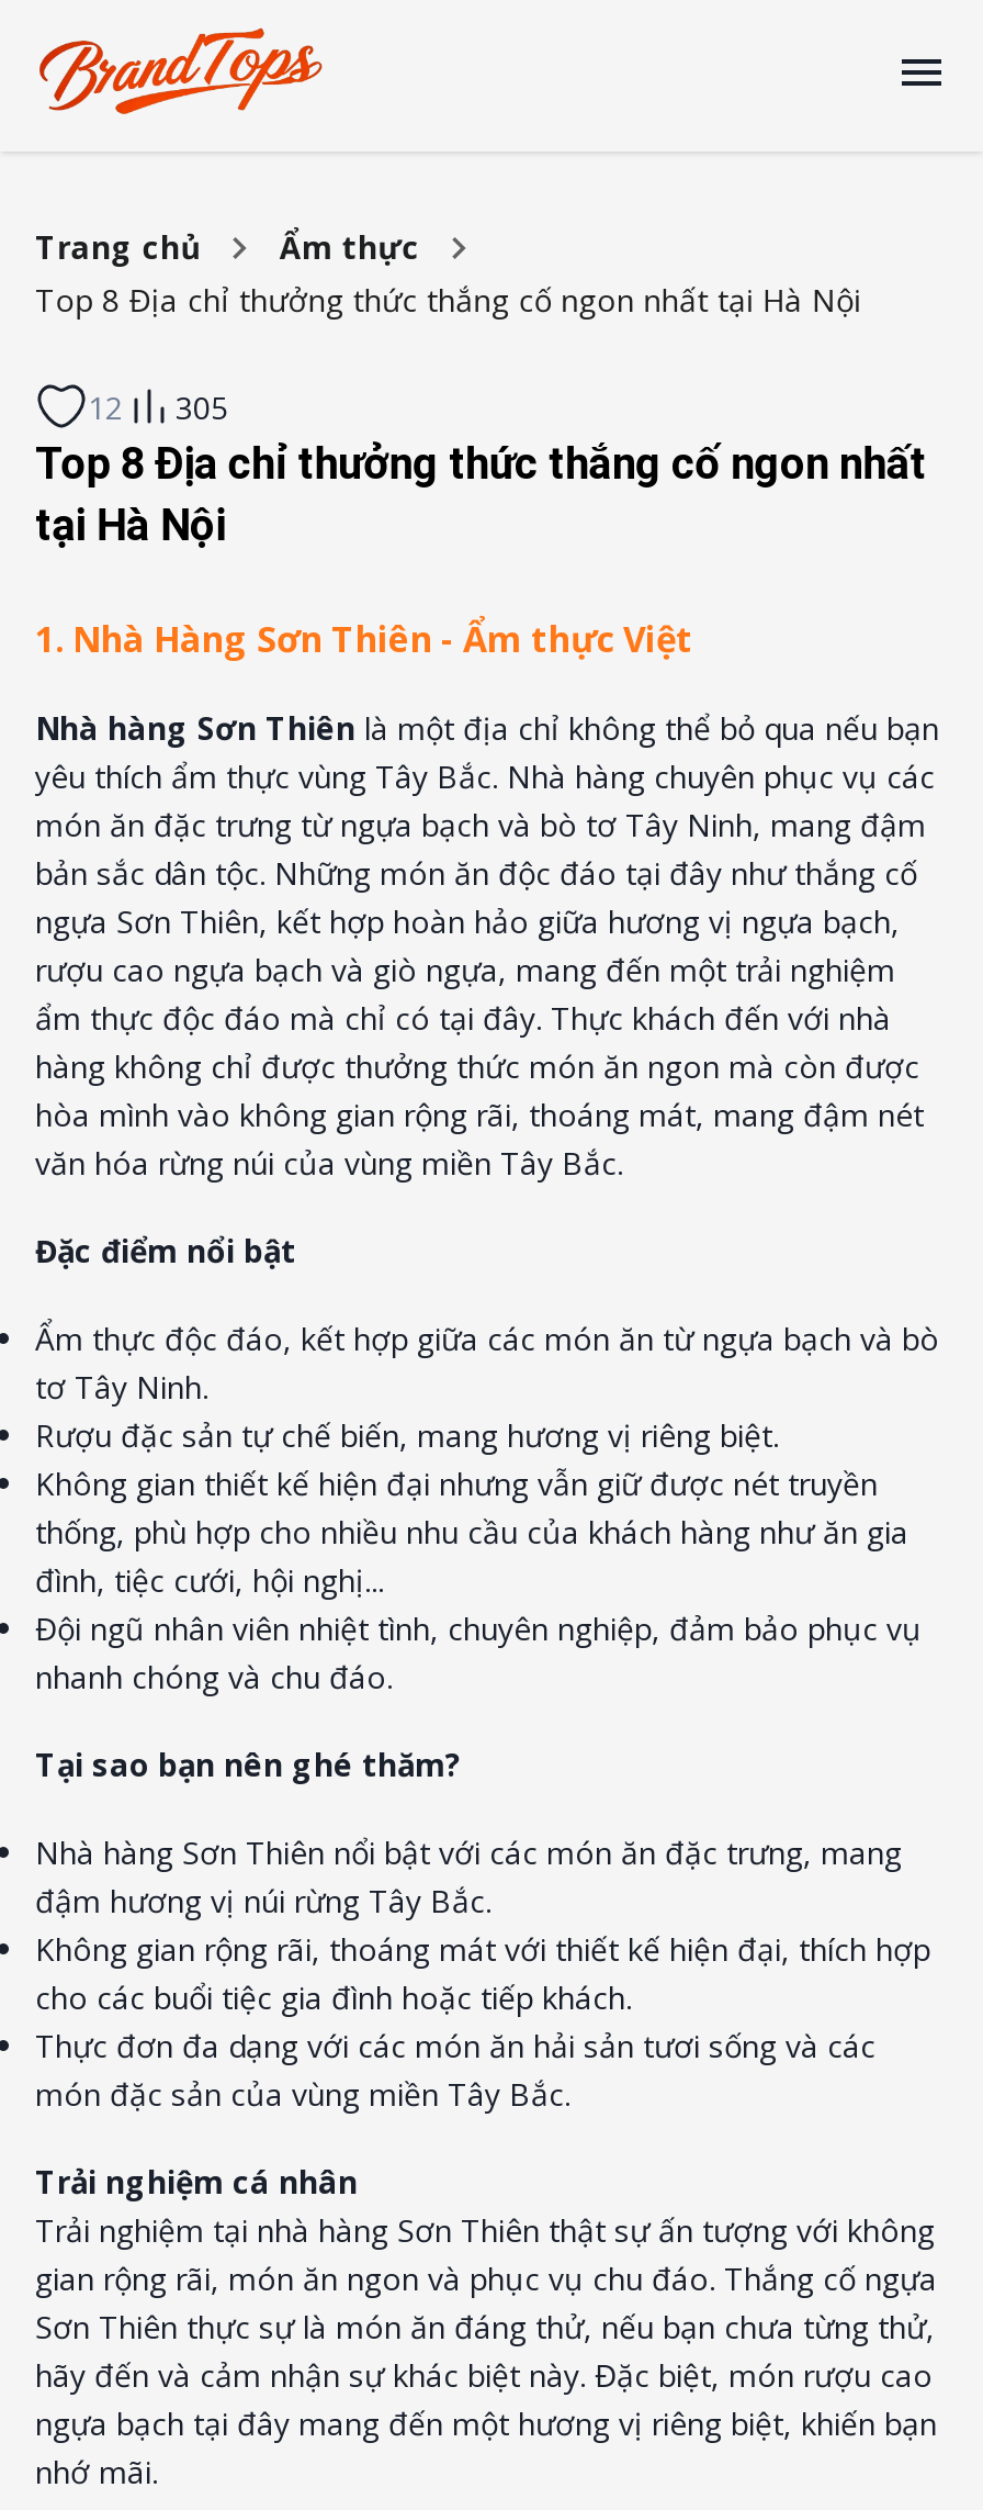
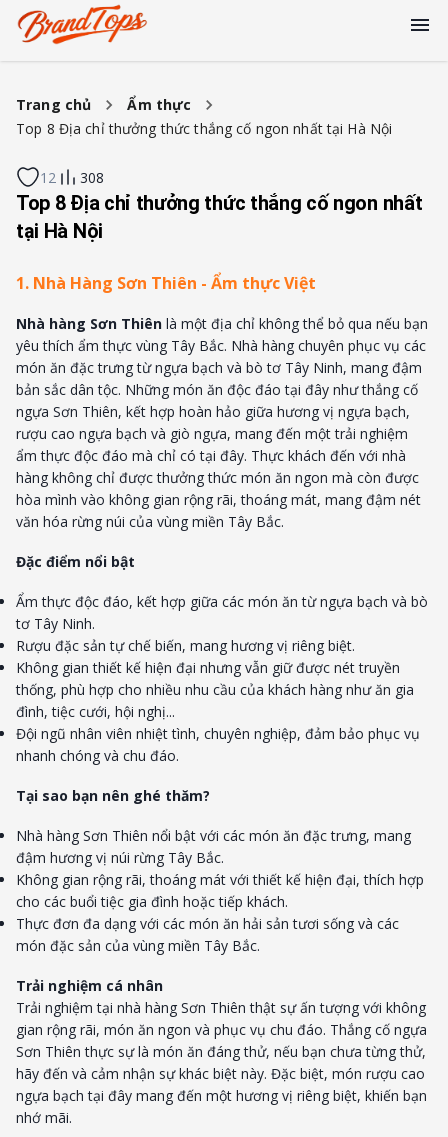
- 12 305
+ 12 308
